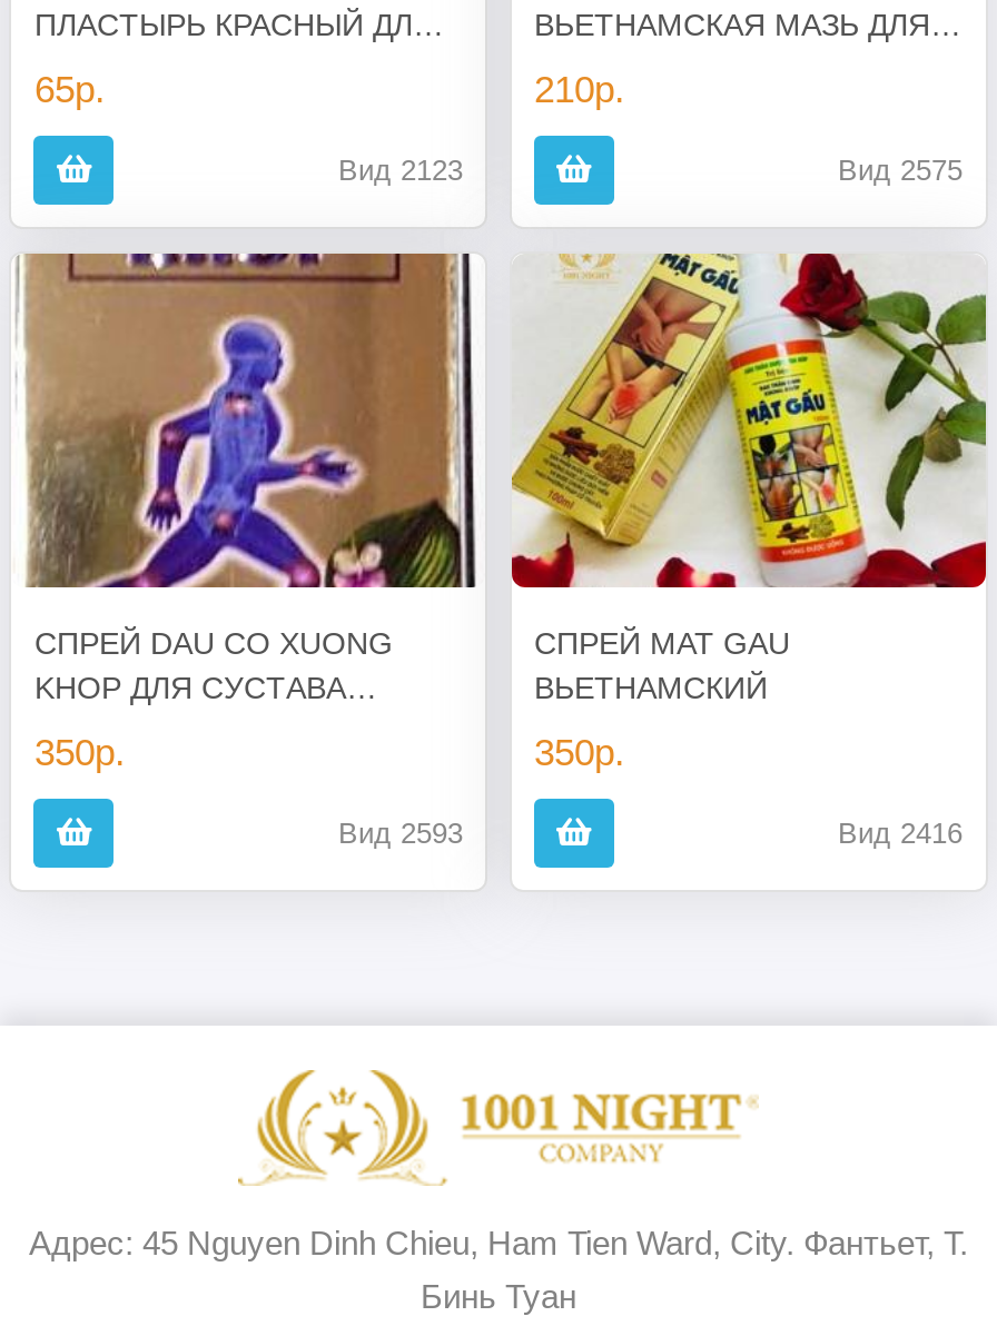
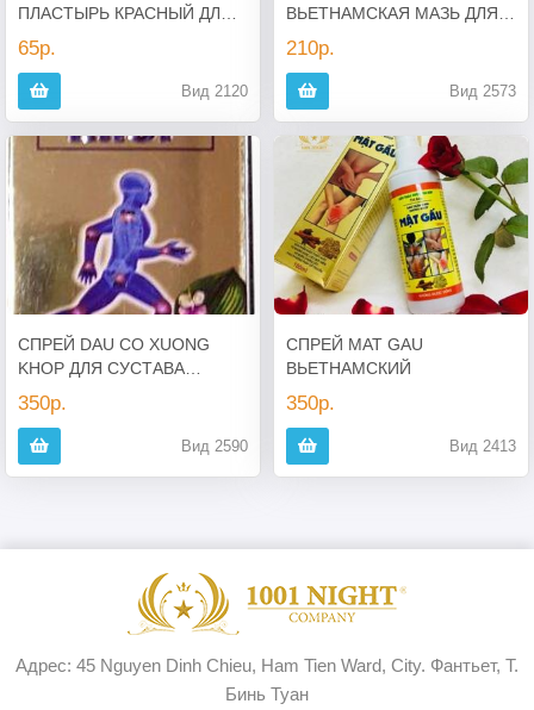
- Вид 2123
+ Вид 2120

- Вид 2575
+ Вид 2573

- Вид 2593
+ Вид 2590

- Вид 2416
+ Вид 2413
